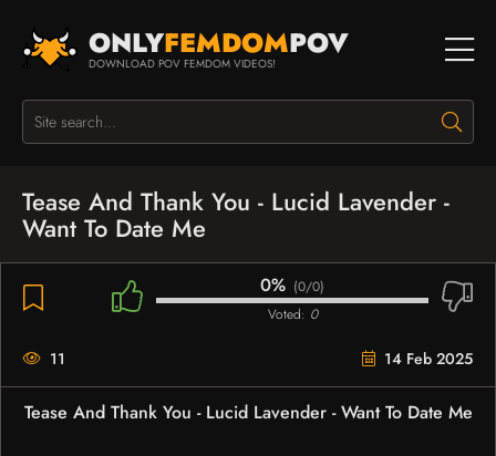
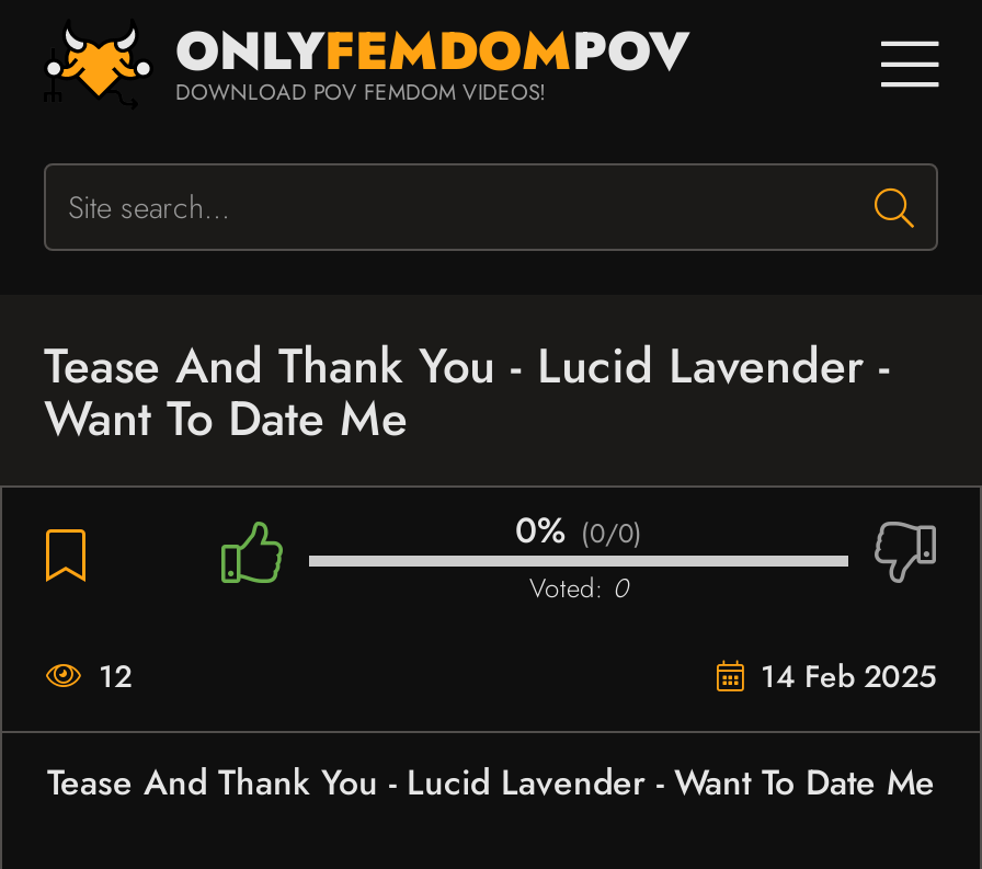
- 11
+ 12
